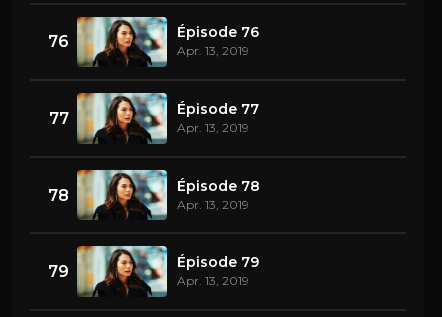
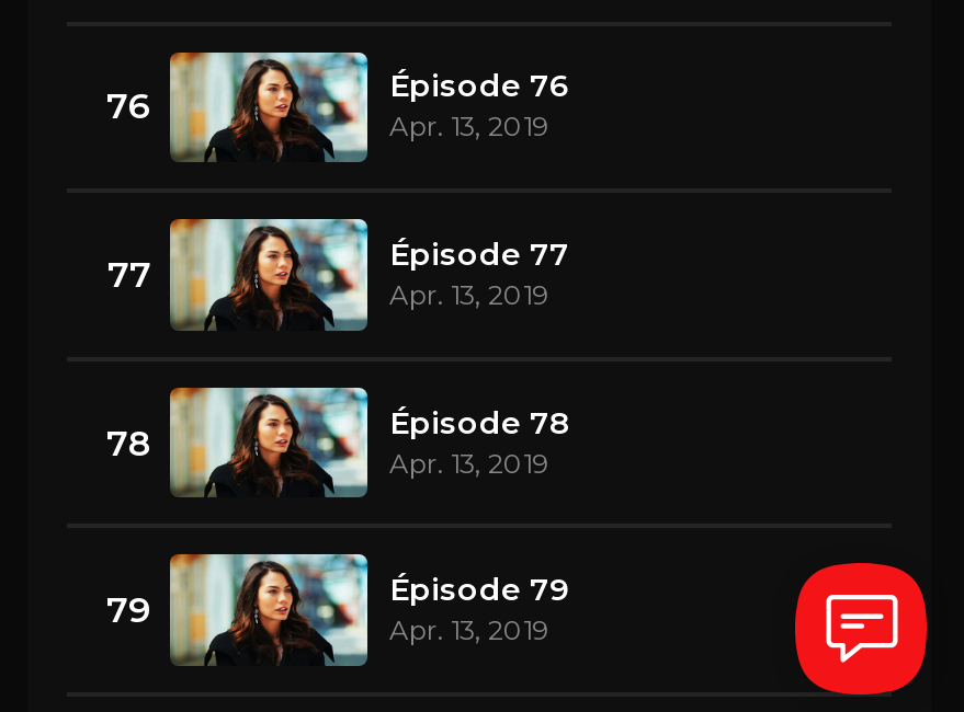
+ [image]
